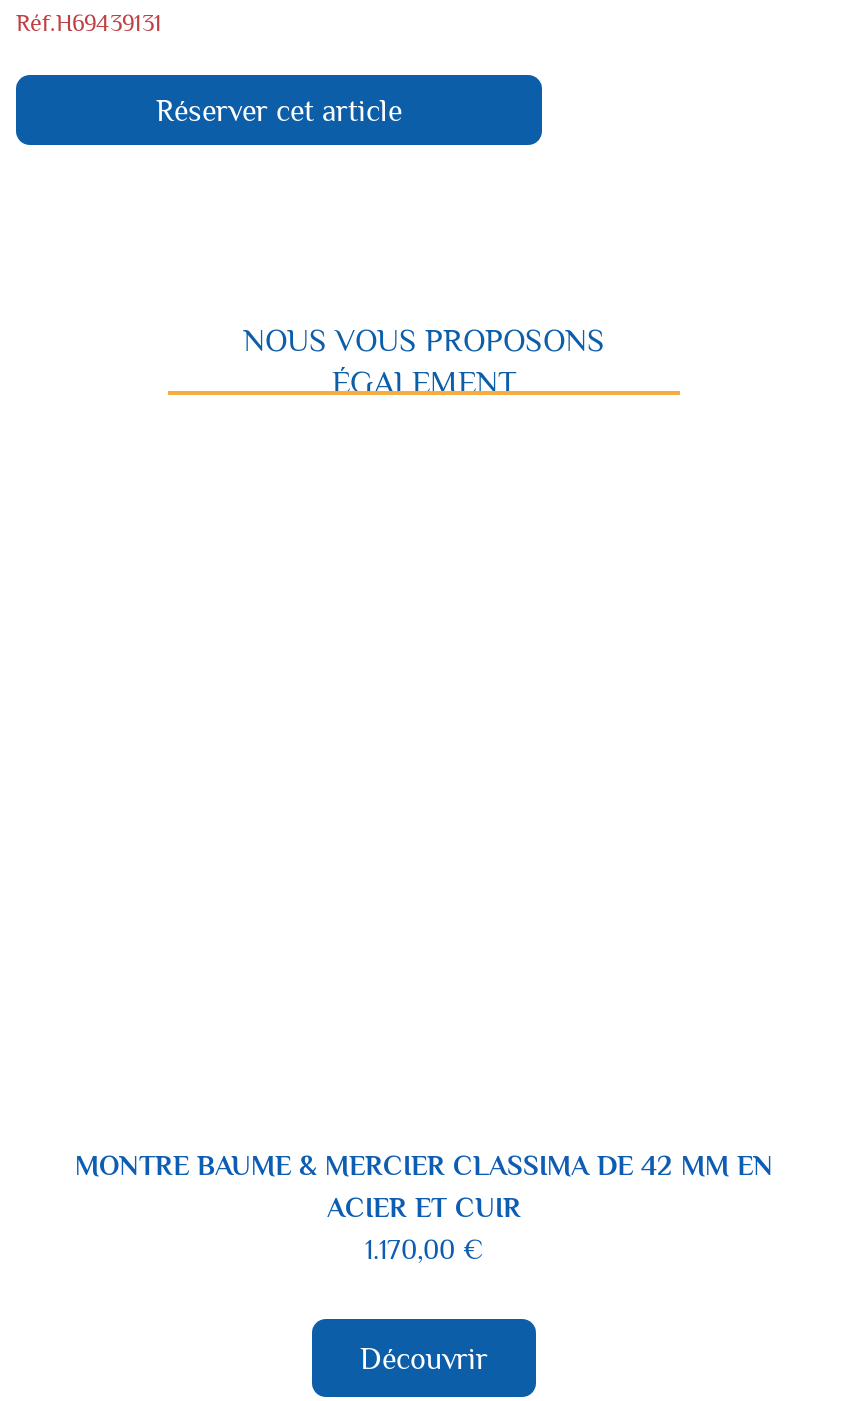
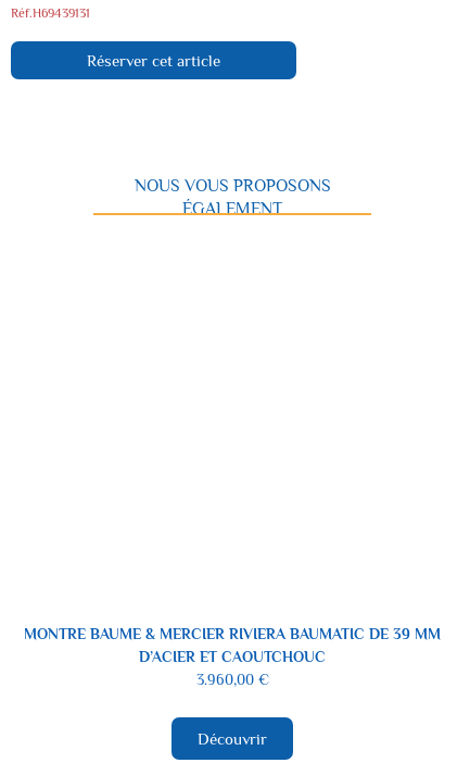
- MONTRE BAUME & MERCIER CLASSIMA DE 42 MM EN
+ MONTRE BAUME & MERCIER RIVIERA BAUMATIC DE 39 MM

- ACIER ET CUIR
+ D’ACIER ET CAOUTCHOUC

- 1.170,00 €
+ 3.960,00 €
